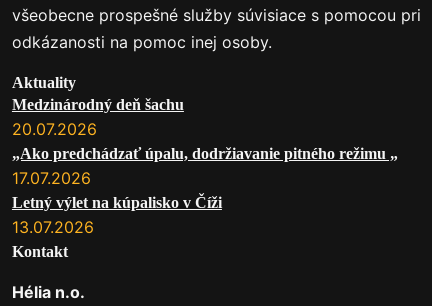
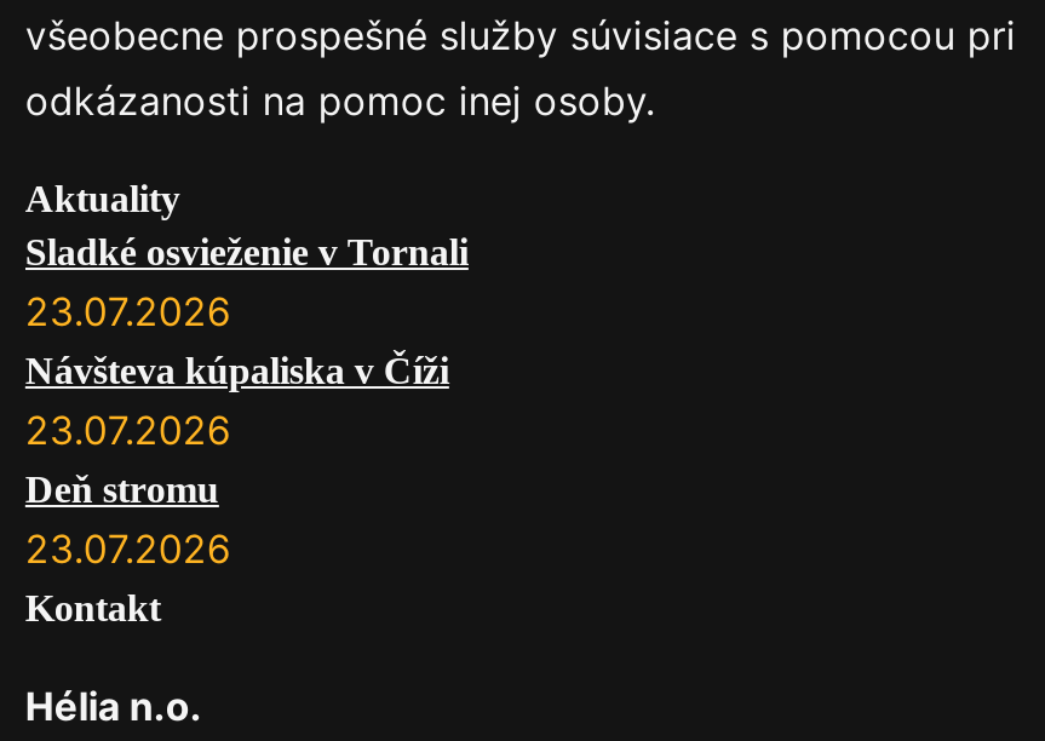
- Medzinárodný deň šachu
- 20.07.2026
- „Ako predchádzať úpalu, dodržiavanie pitného režimu „
- 17.07.2026
- Letný výlet na kúpalisko v Číži
- 13.07.2026
+ Sladké osvieženie v Tornali
+ 23.07.2026
+ Návšteva kúpaliska v Číži
+ 23.07.2026
+ Deň stromu
+ 23.07.2026
